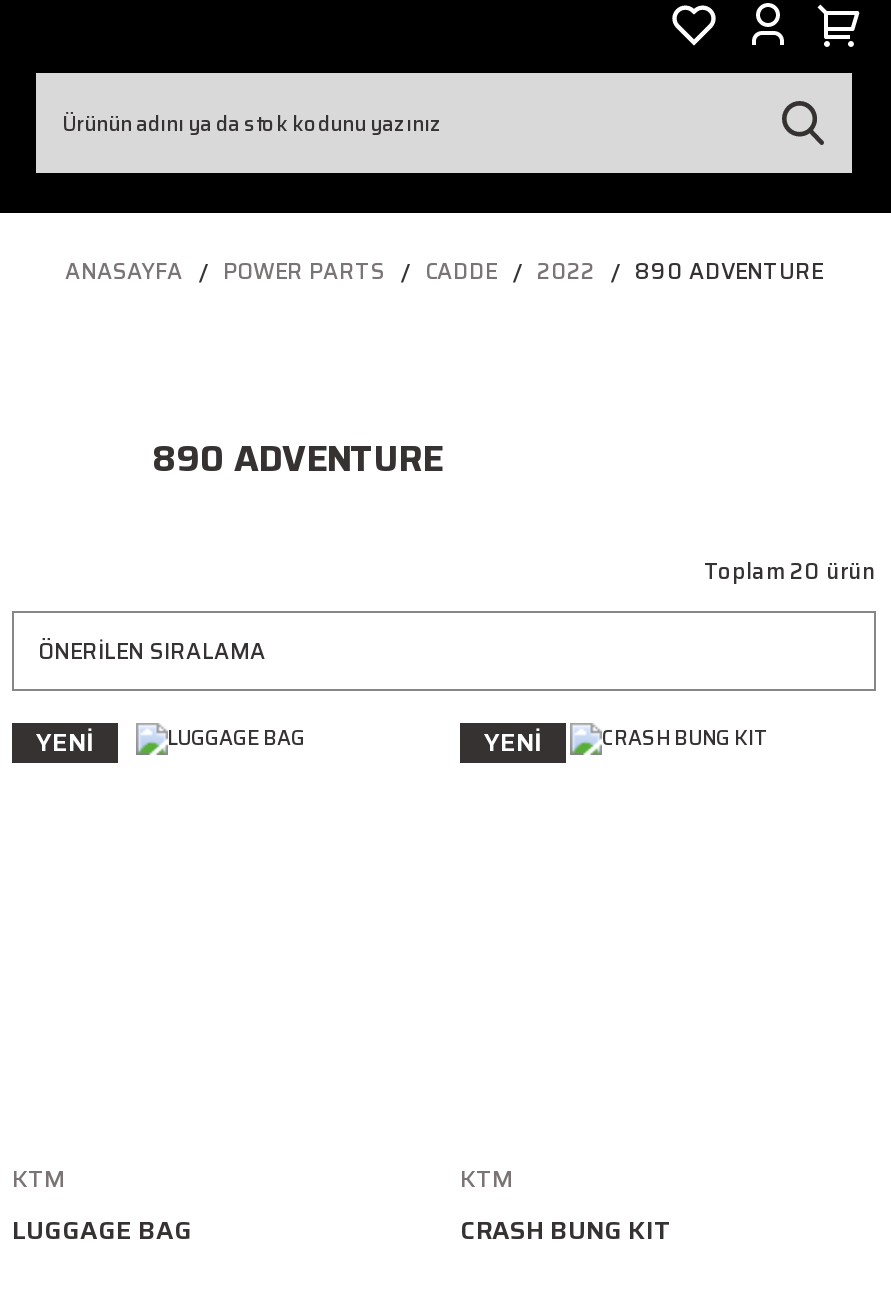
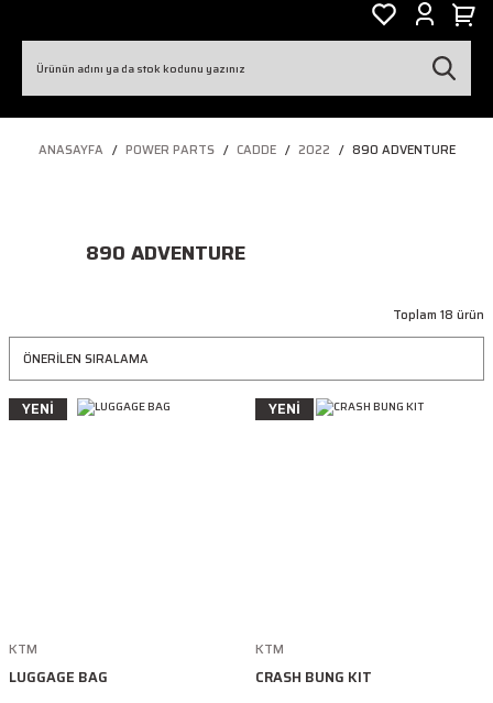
- Toplam 20 ürün
+ Toplam 18 ürün
